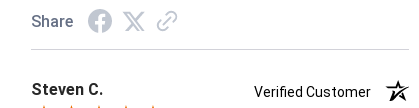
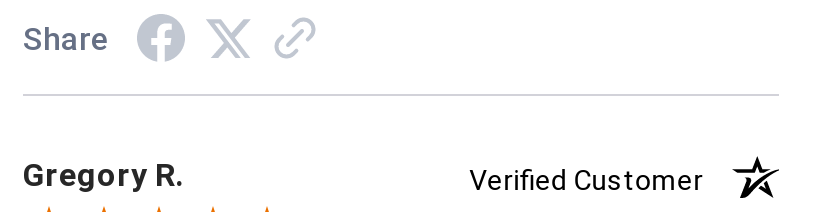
- Steven C.
+ Gregory R.
